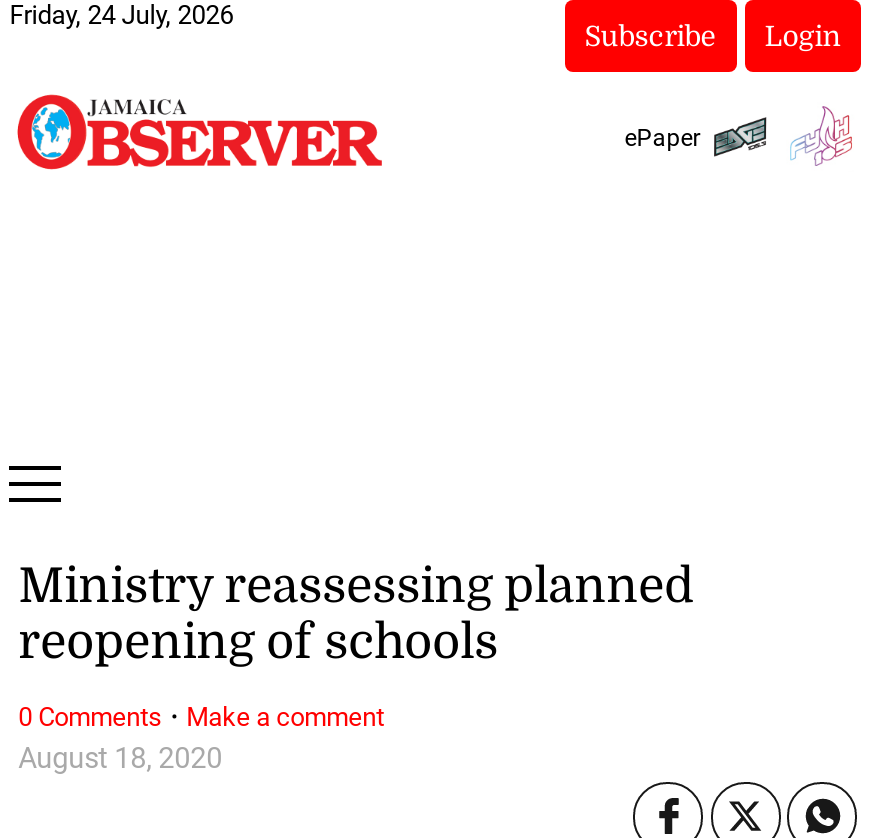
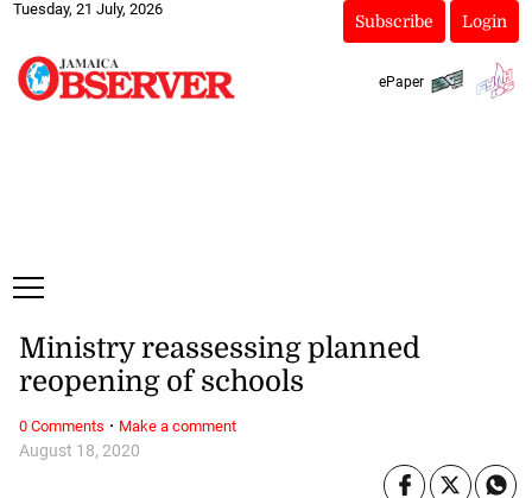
- Friday, 24 July, 2026
+ Tuesday, 21 July, 2026
